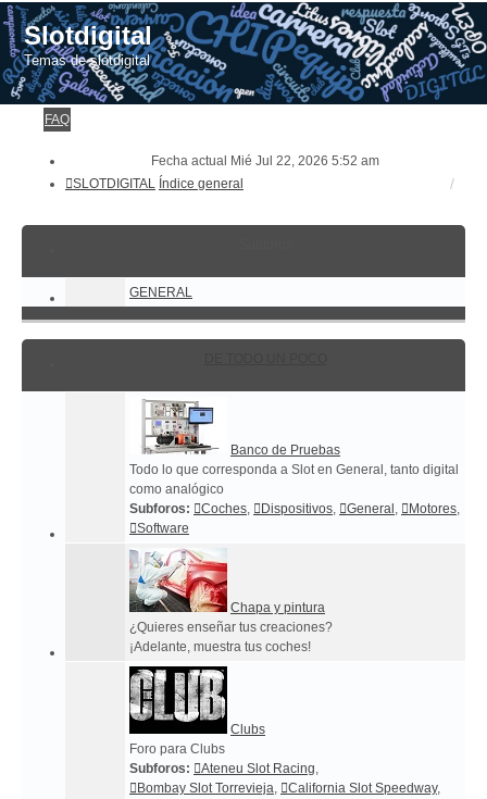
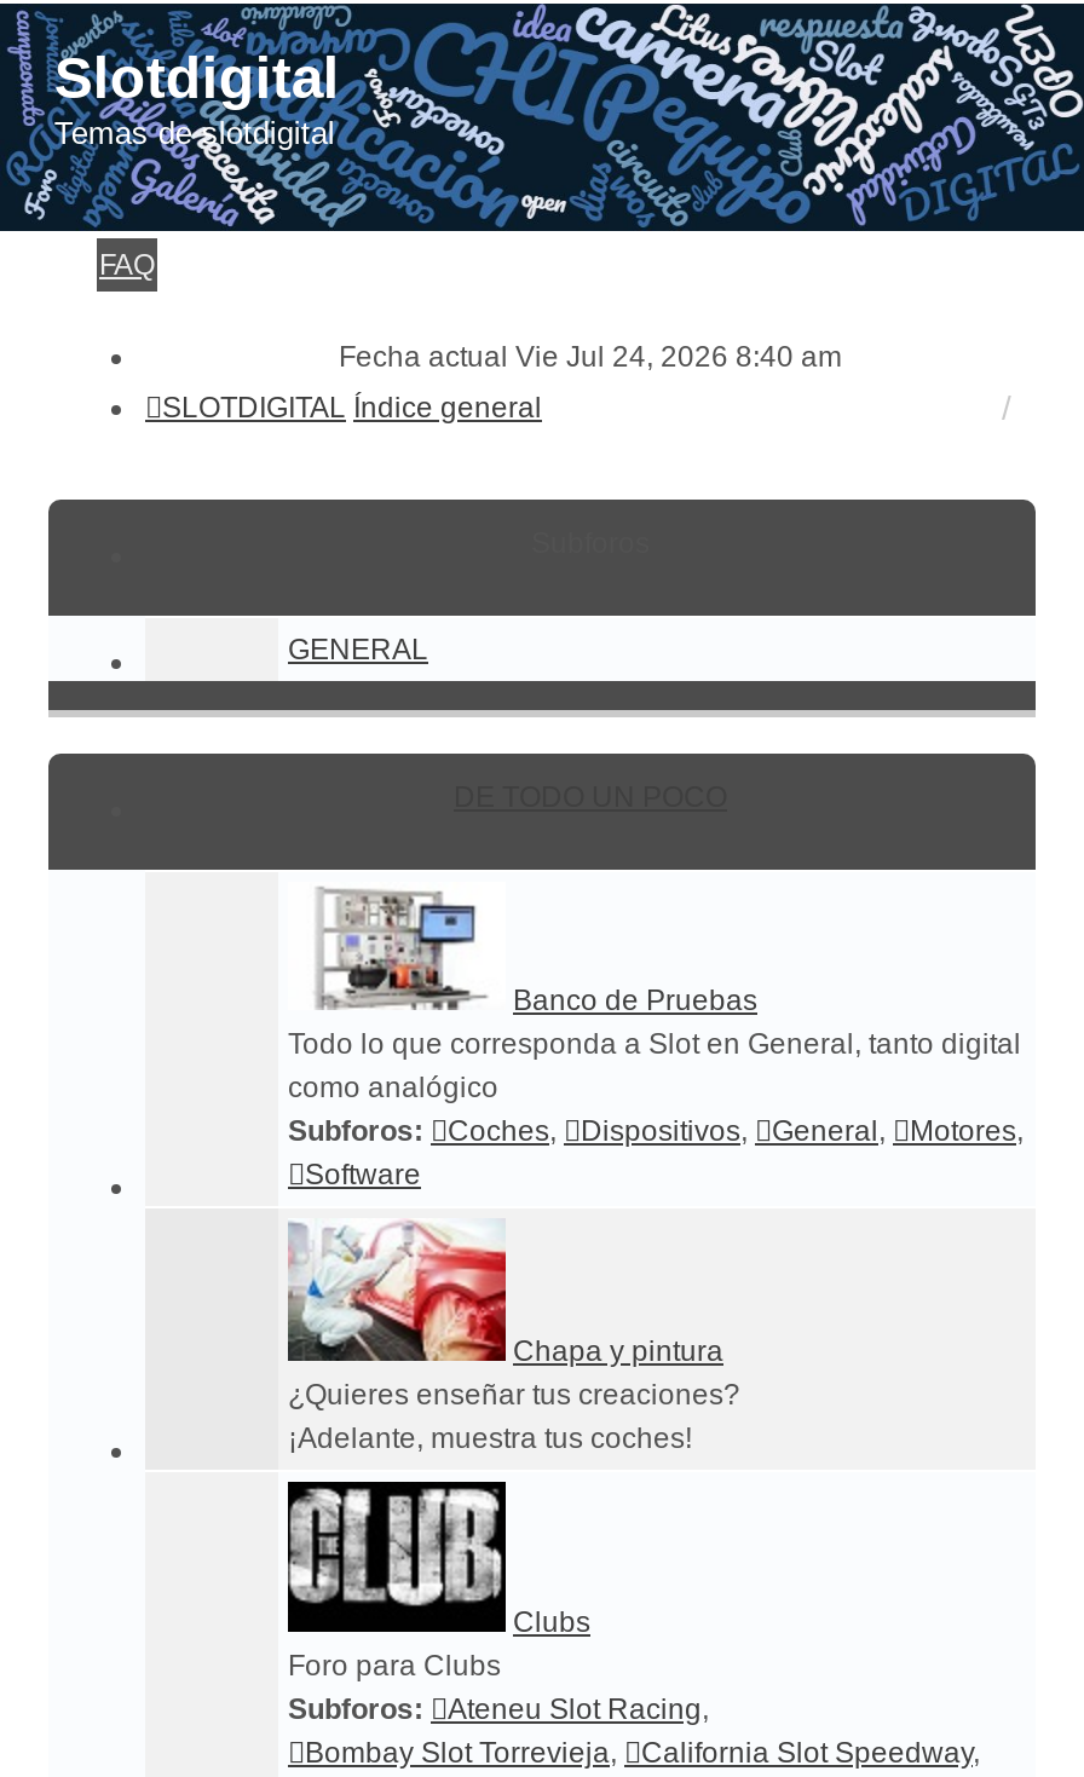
- Fecha actual Mié Jul 22, 2026 5:52 am
+ Fecha actual Vie Jul 24, 2026 8:40 am
